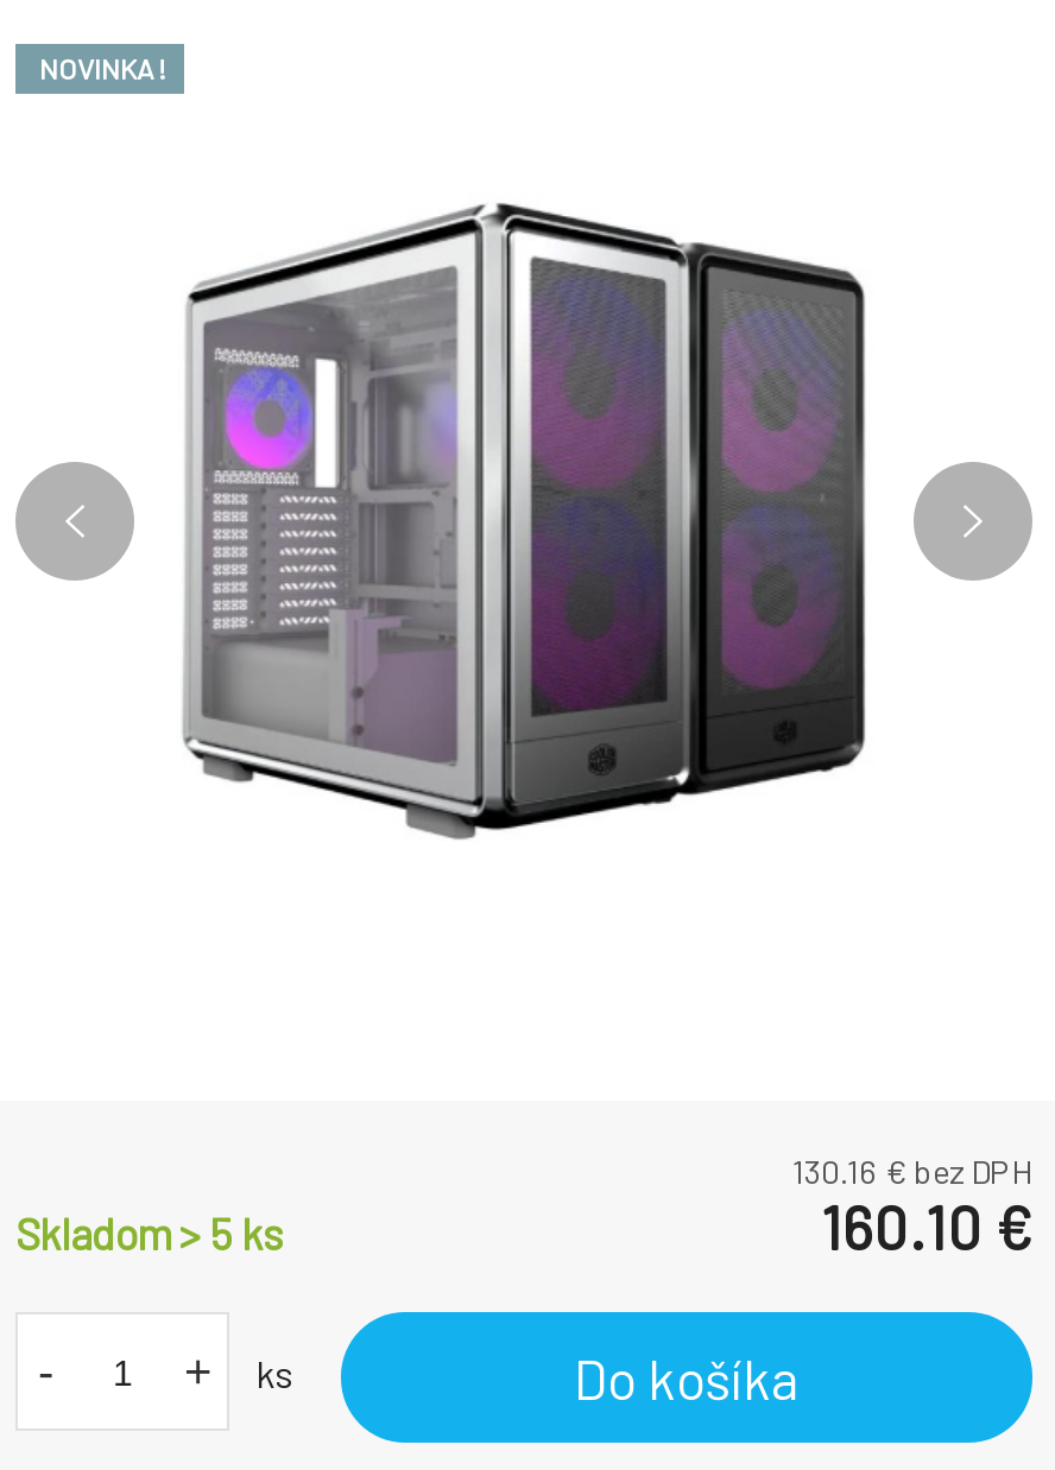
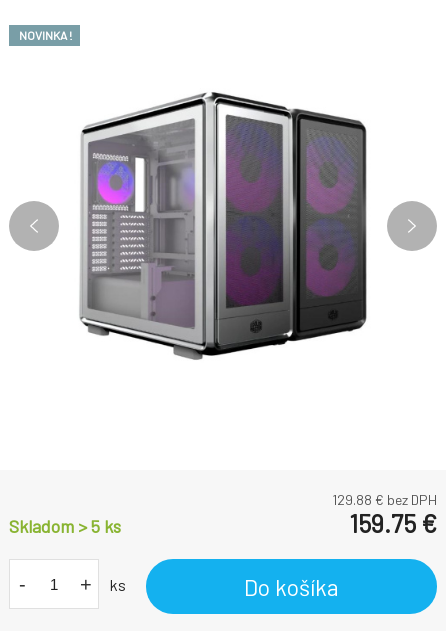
- 130.16 € bez DPH
+ 129.88 € bez DPH

- 160.10 €
+ 159.75 €
